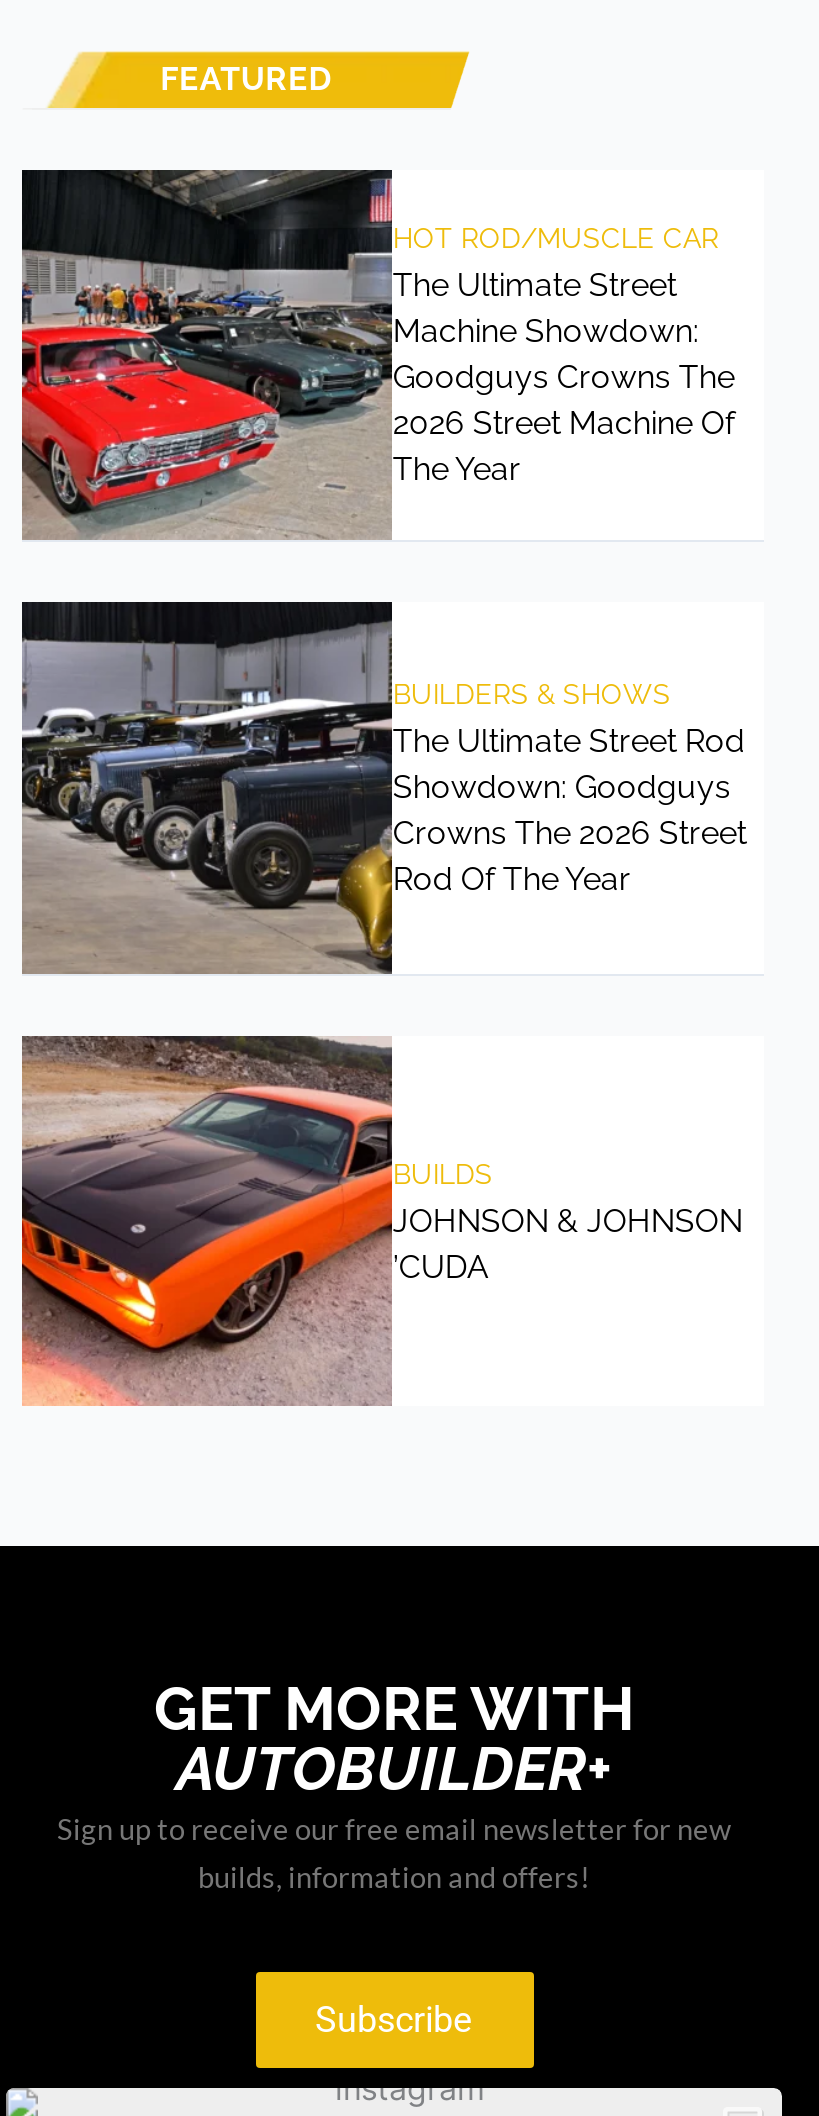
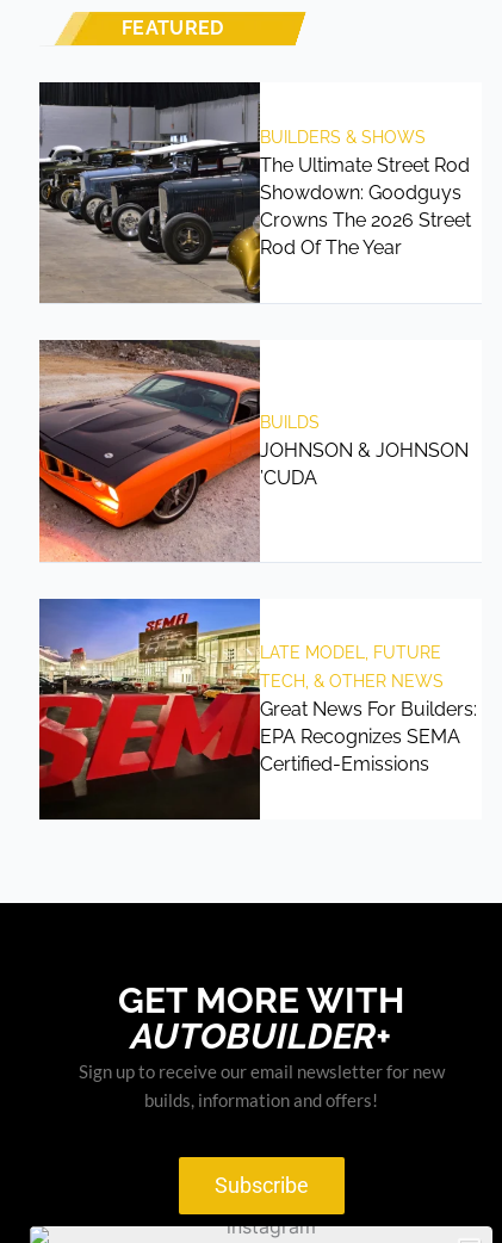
- [image]
- HOT ROD/MUSCLE CAR
- The Ultimate Street
- Machine Showdown:
- Goodguys Crowns The
- 2026 Street Machine Of
- The Year

moved up: [image] | BUILDERS & SHOWS | The Ultimate Street Rod | ... | JOHNSON & JOHNSON | ’CUDA

+ [image]
+ LATE MODEL, FUTURE
+ TECH, & OTHER NEWS
+ Great News For Builders:
+ EPA Recognizes SEMA
+ Certified-Emissions

- Sign up to receive our free email newsletter for new
+ Sign up to receive our email newsletter for new
